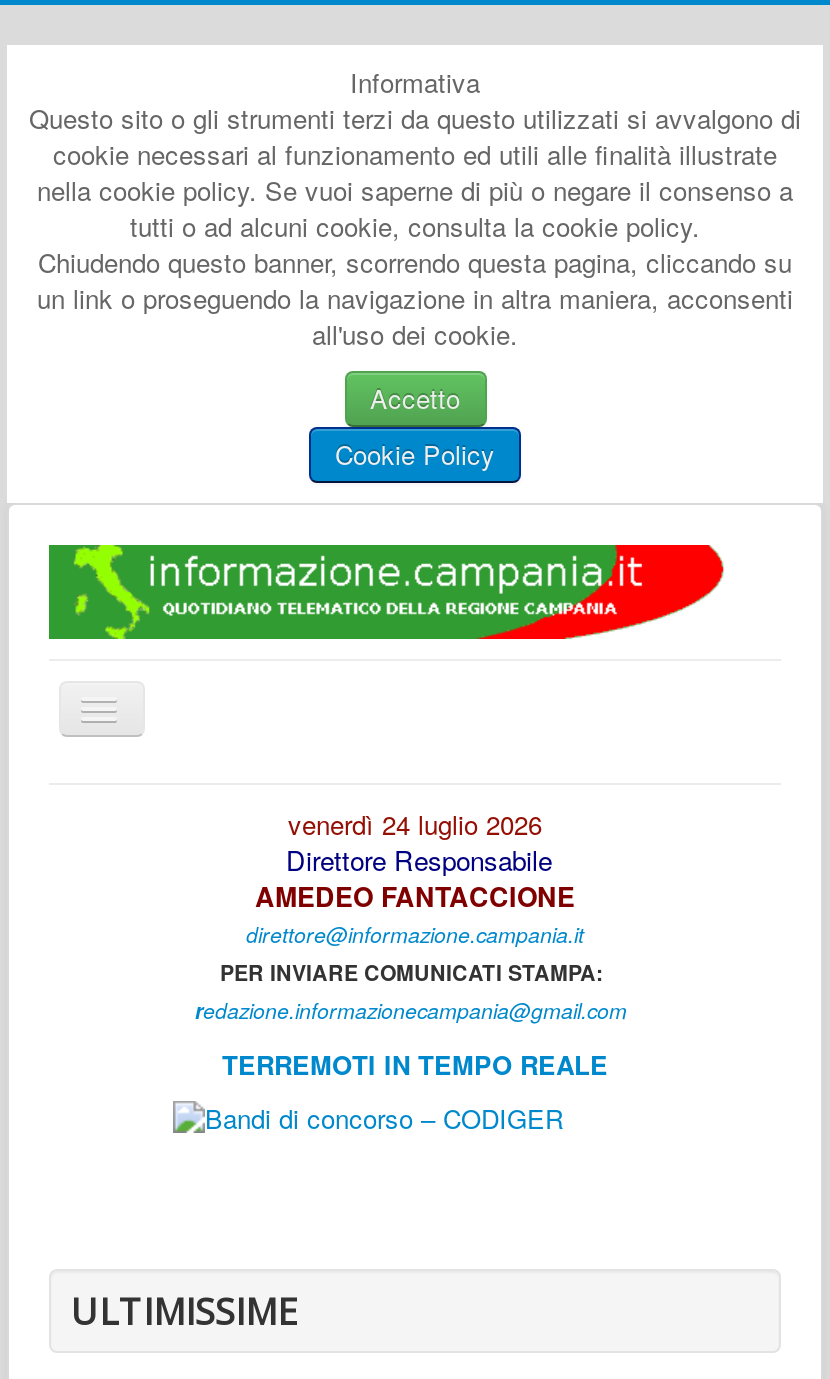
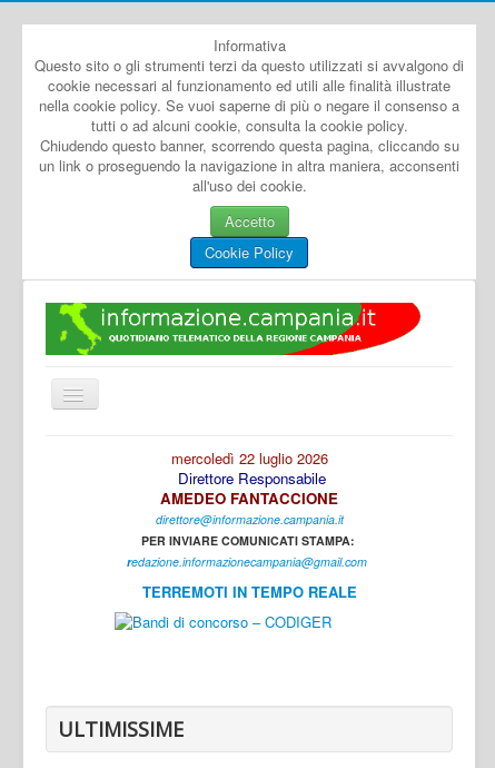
- venerdì 24 luglio 2026
+ mercoledì 22 luglio 2026
